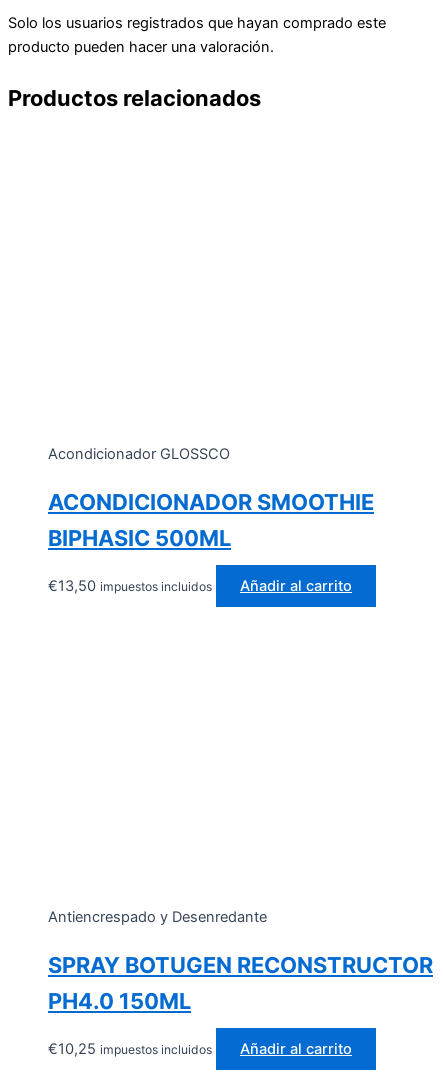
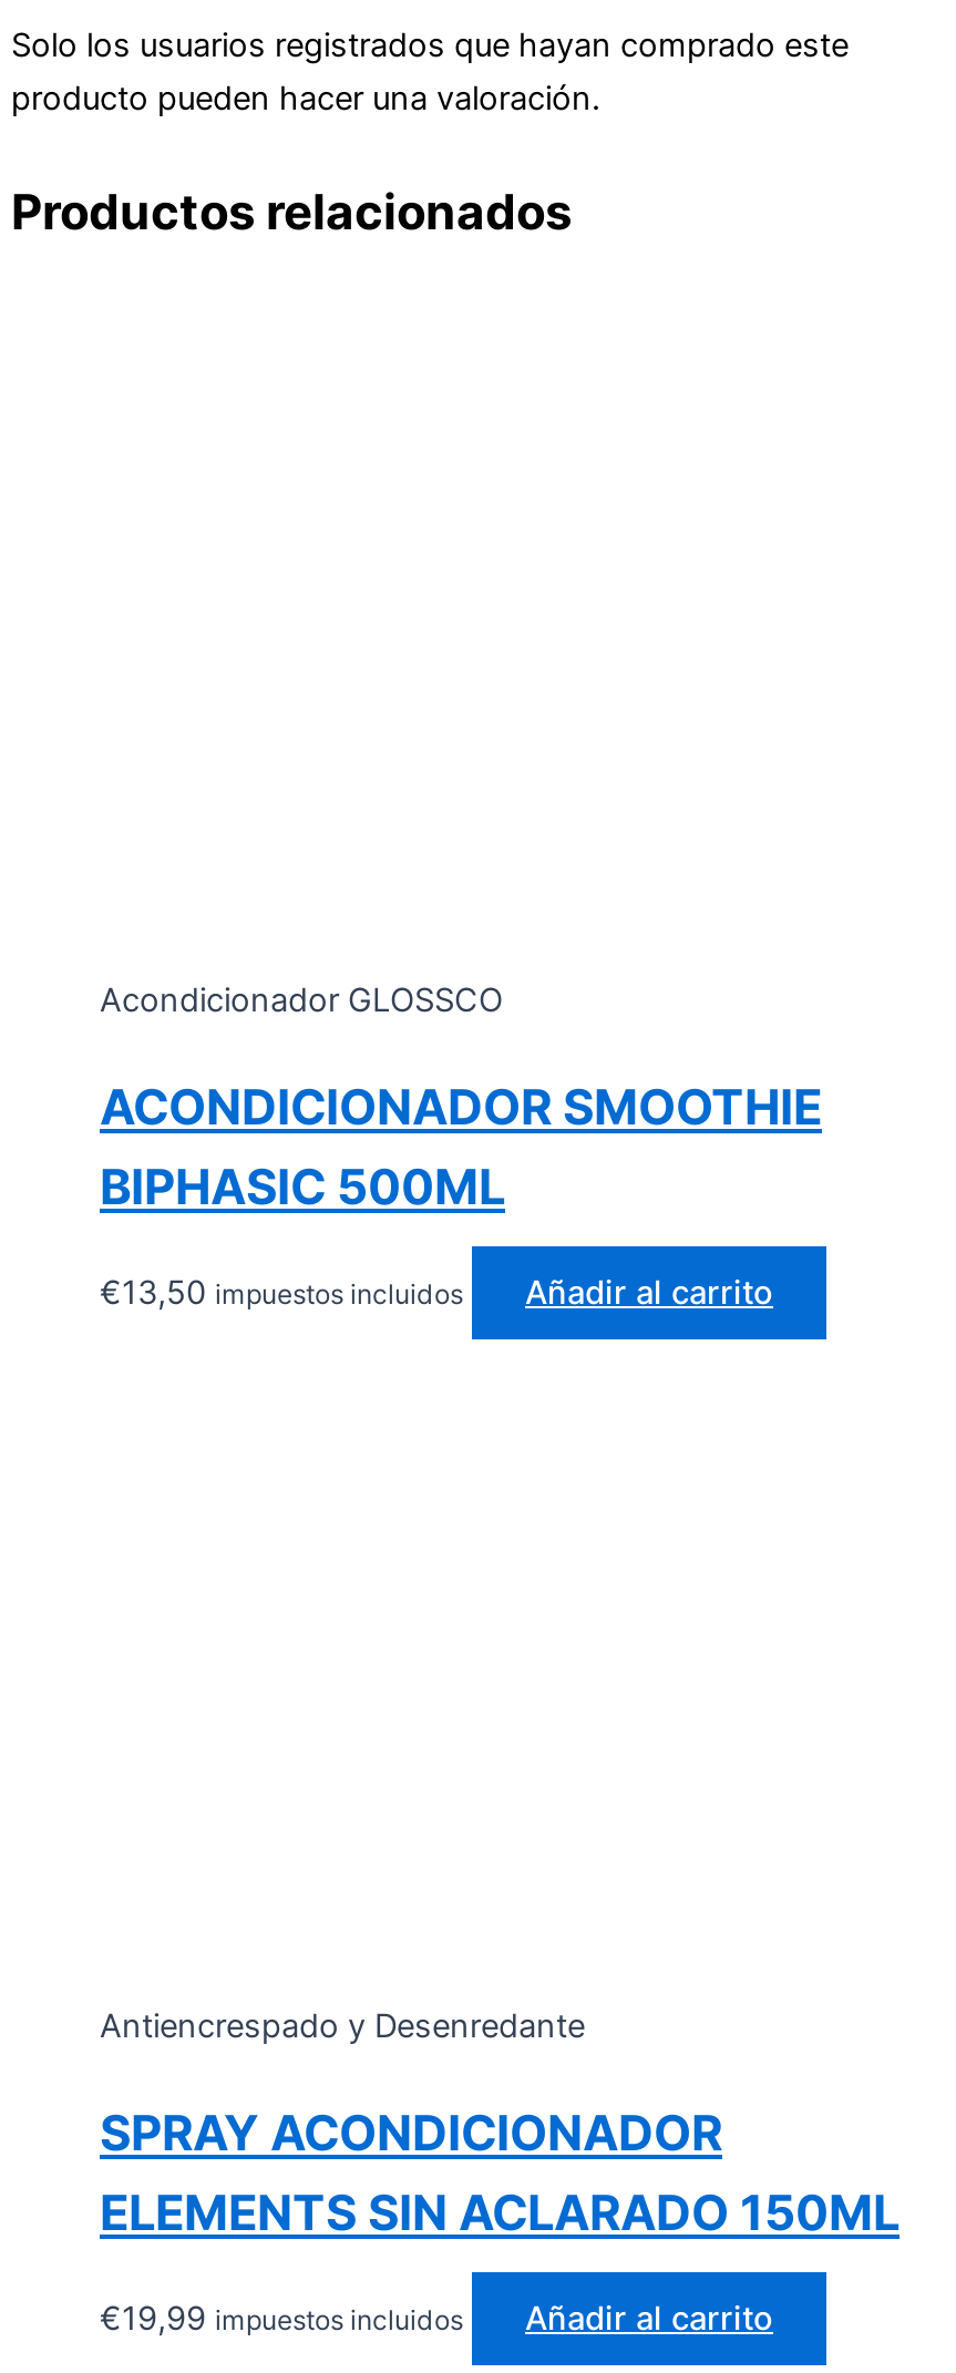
- SPRAY BOTUGEN RECONSTRUCTOR
- PH4.0 150ML
+ SPRAY ACONDICIONADOR
+ ELEMENTS SIN ACLARADO 150ML

- €10,25 impuestos incluidos
+ €19,99 impuestos incluidos
